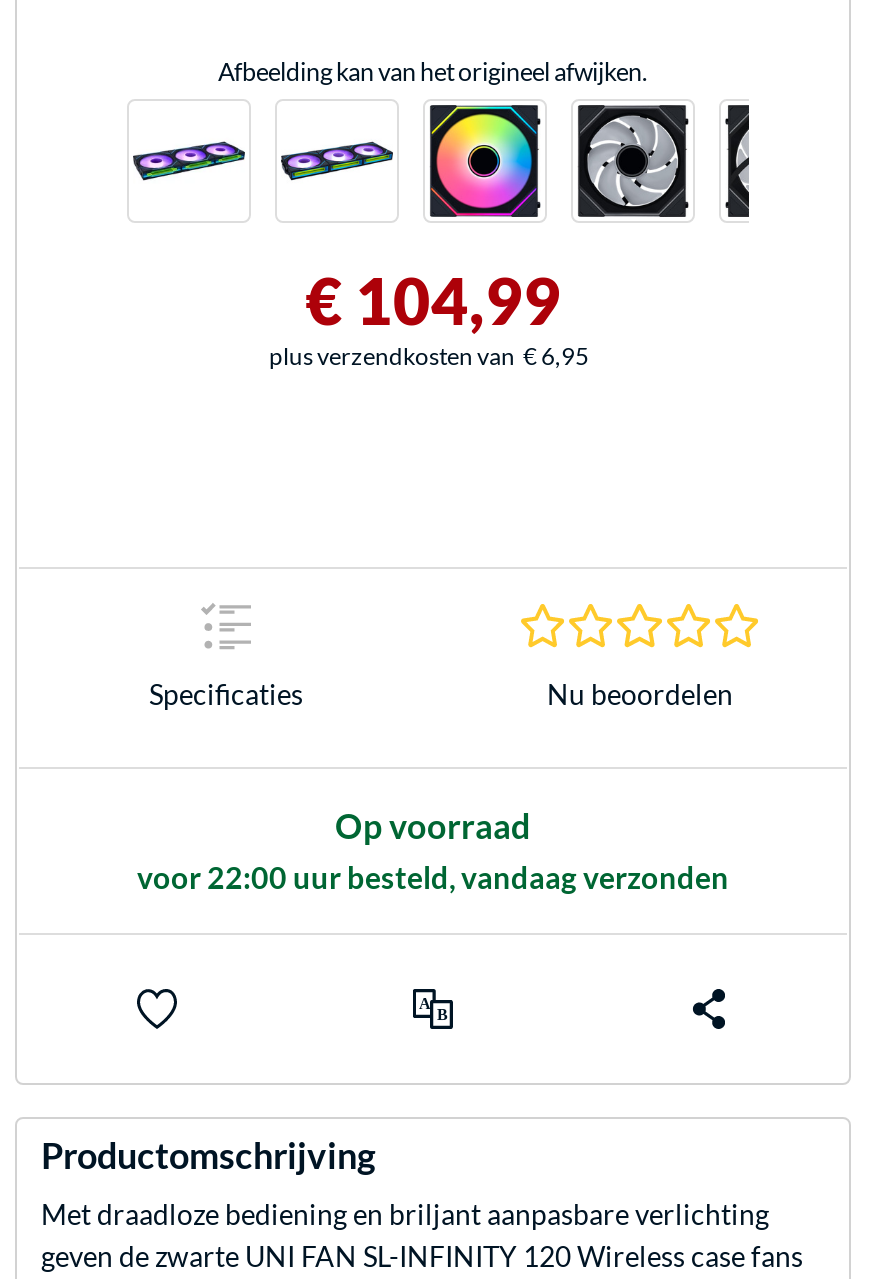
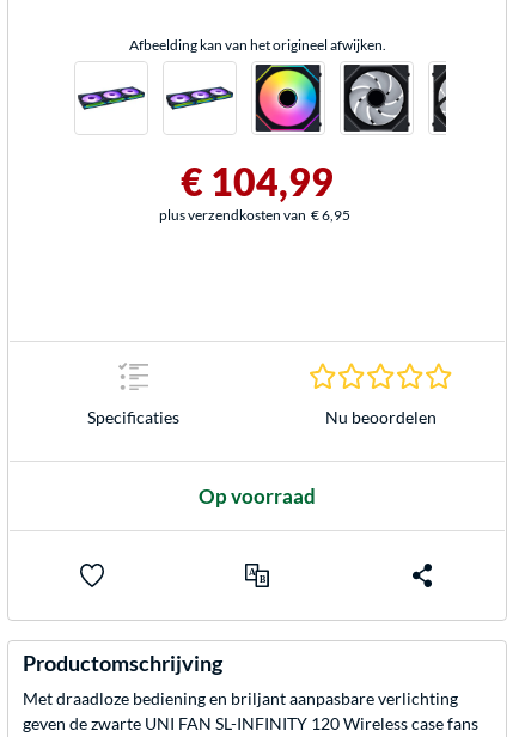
- voor 22:00 uur besteld, vandaag verzonden
